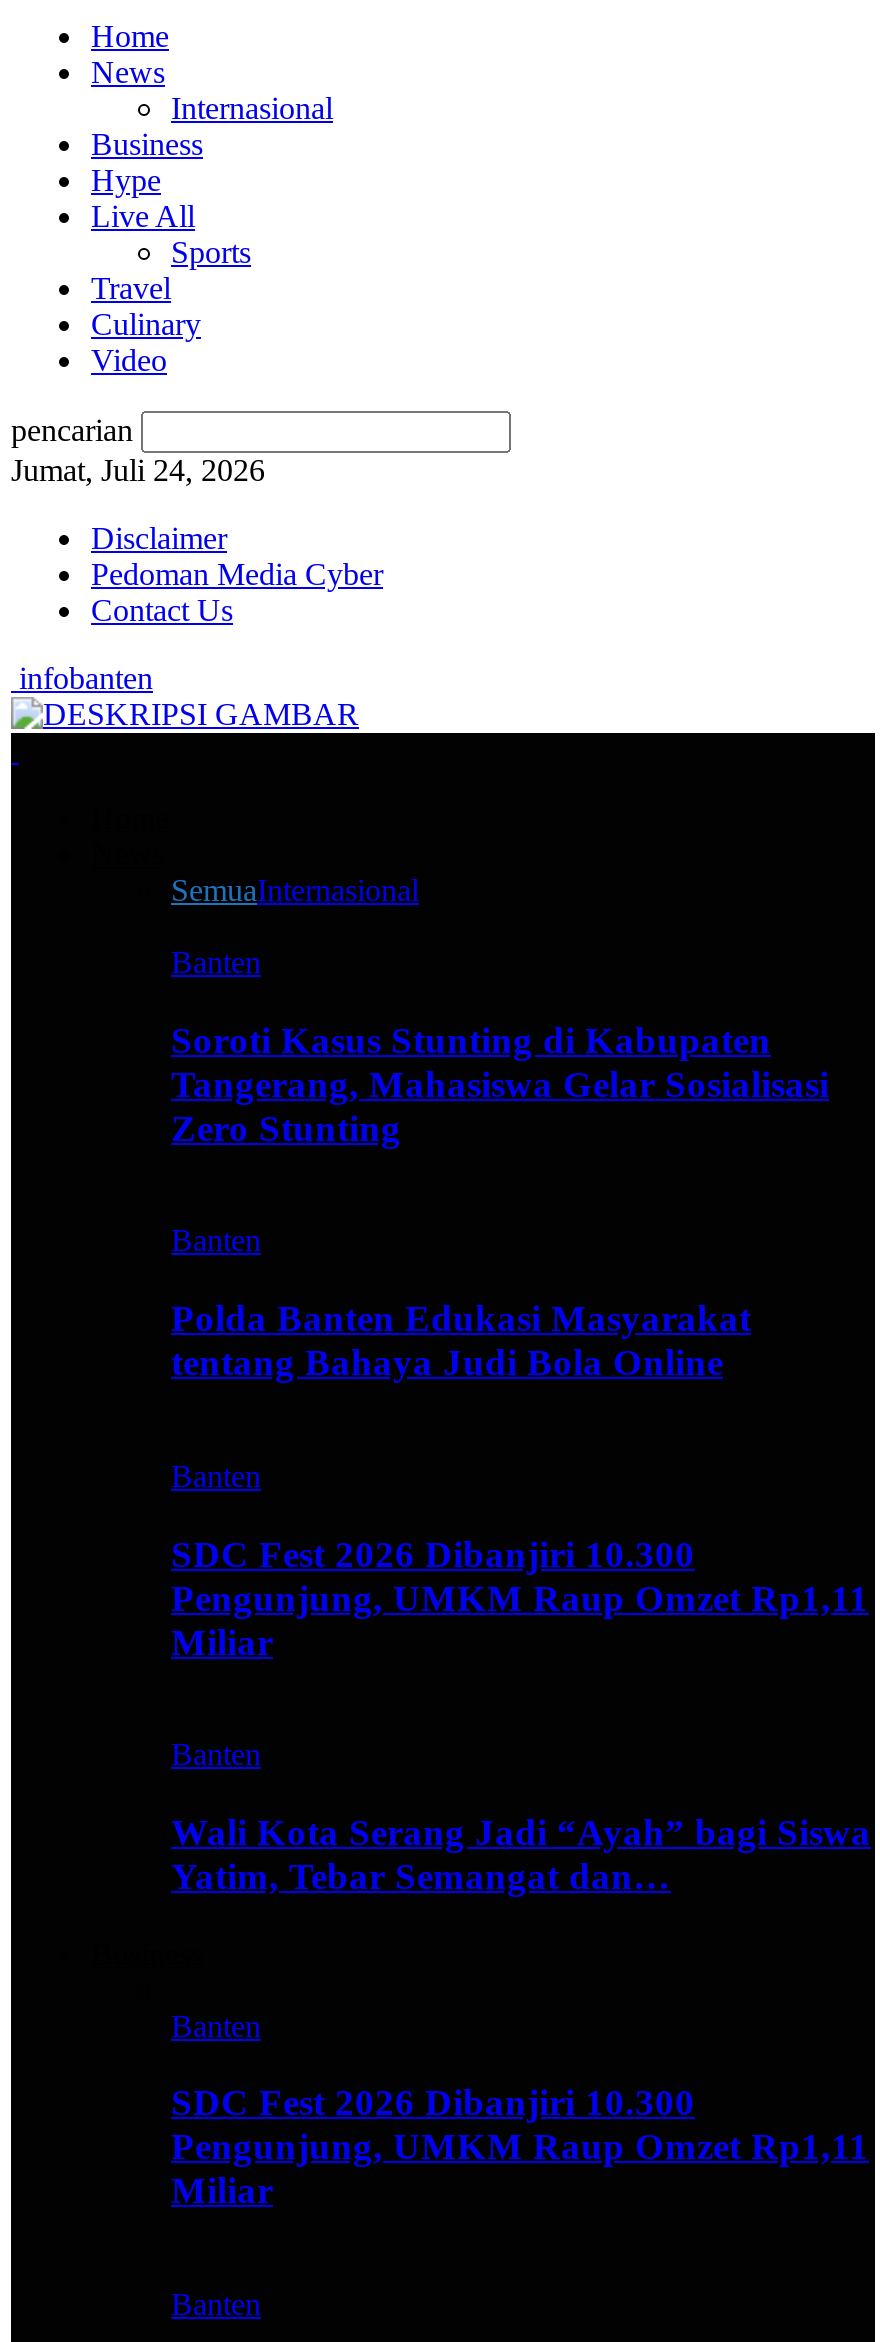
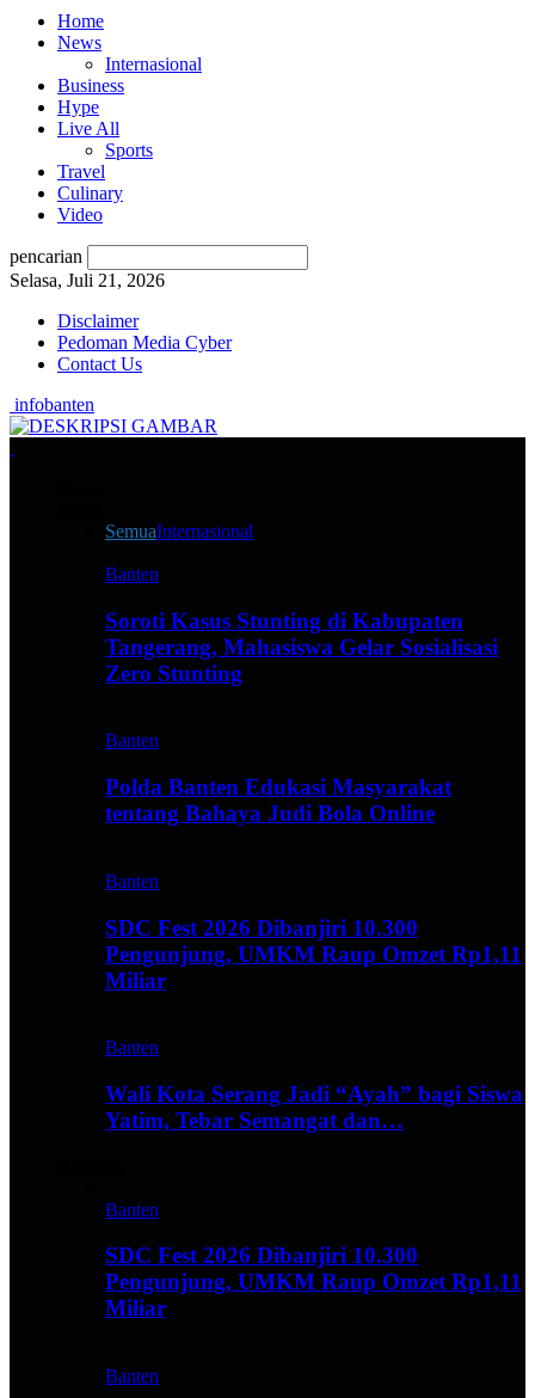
- Jumat, Juli 24, 2026
+ Selasa, Juli 21, 2026
